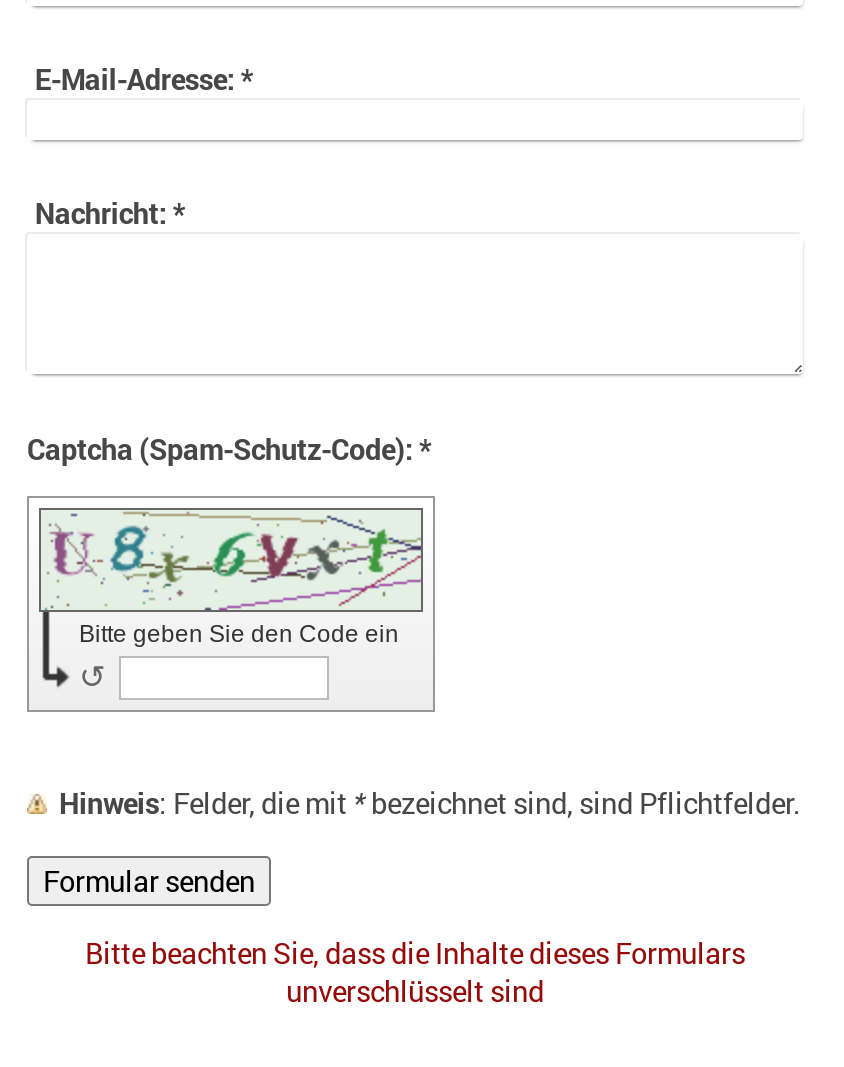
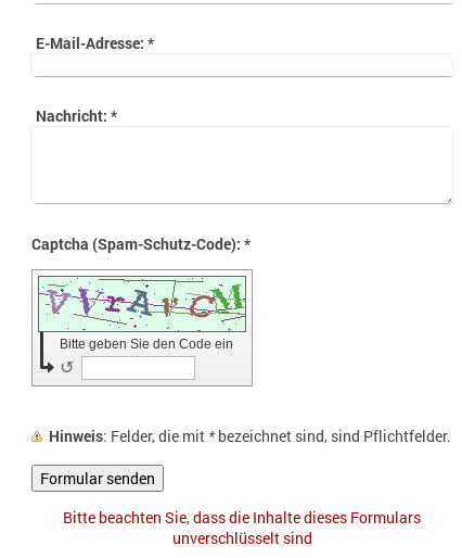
- [image]
+ [image]
